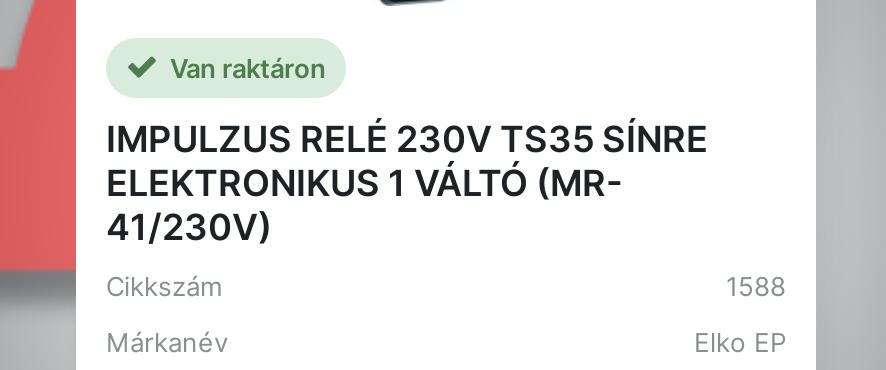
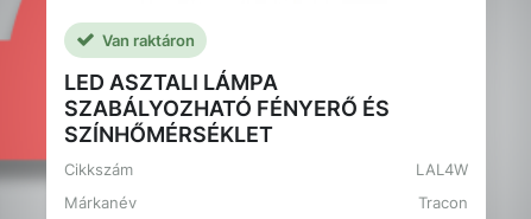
- IMPULZUS RELÉ 230V TS35 SÍNRE
- ELEKTRONIKUS 1 VÁLTÓ (MR-
- 41/230V)
+ LED ASZTALI LÁMPA
+ SZABÁLYOZHATÓ FÉNYERŐ ÉS
+ SZÍNHŐMÉRSÉKLET

- 1588
+ LAL4W

- Elko EP
+ Tracon
